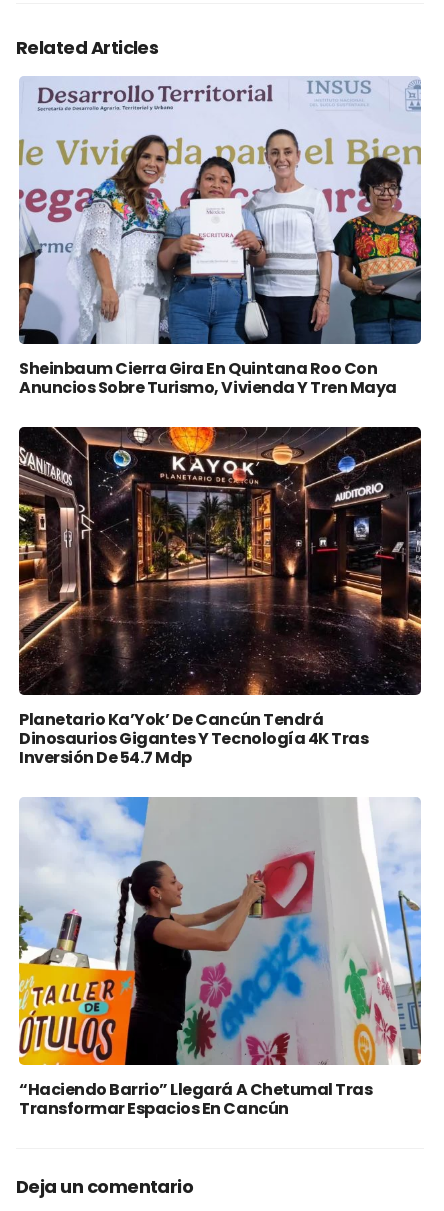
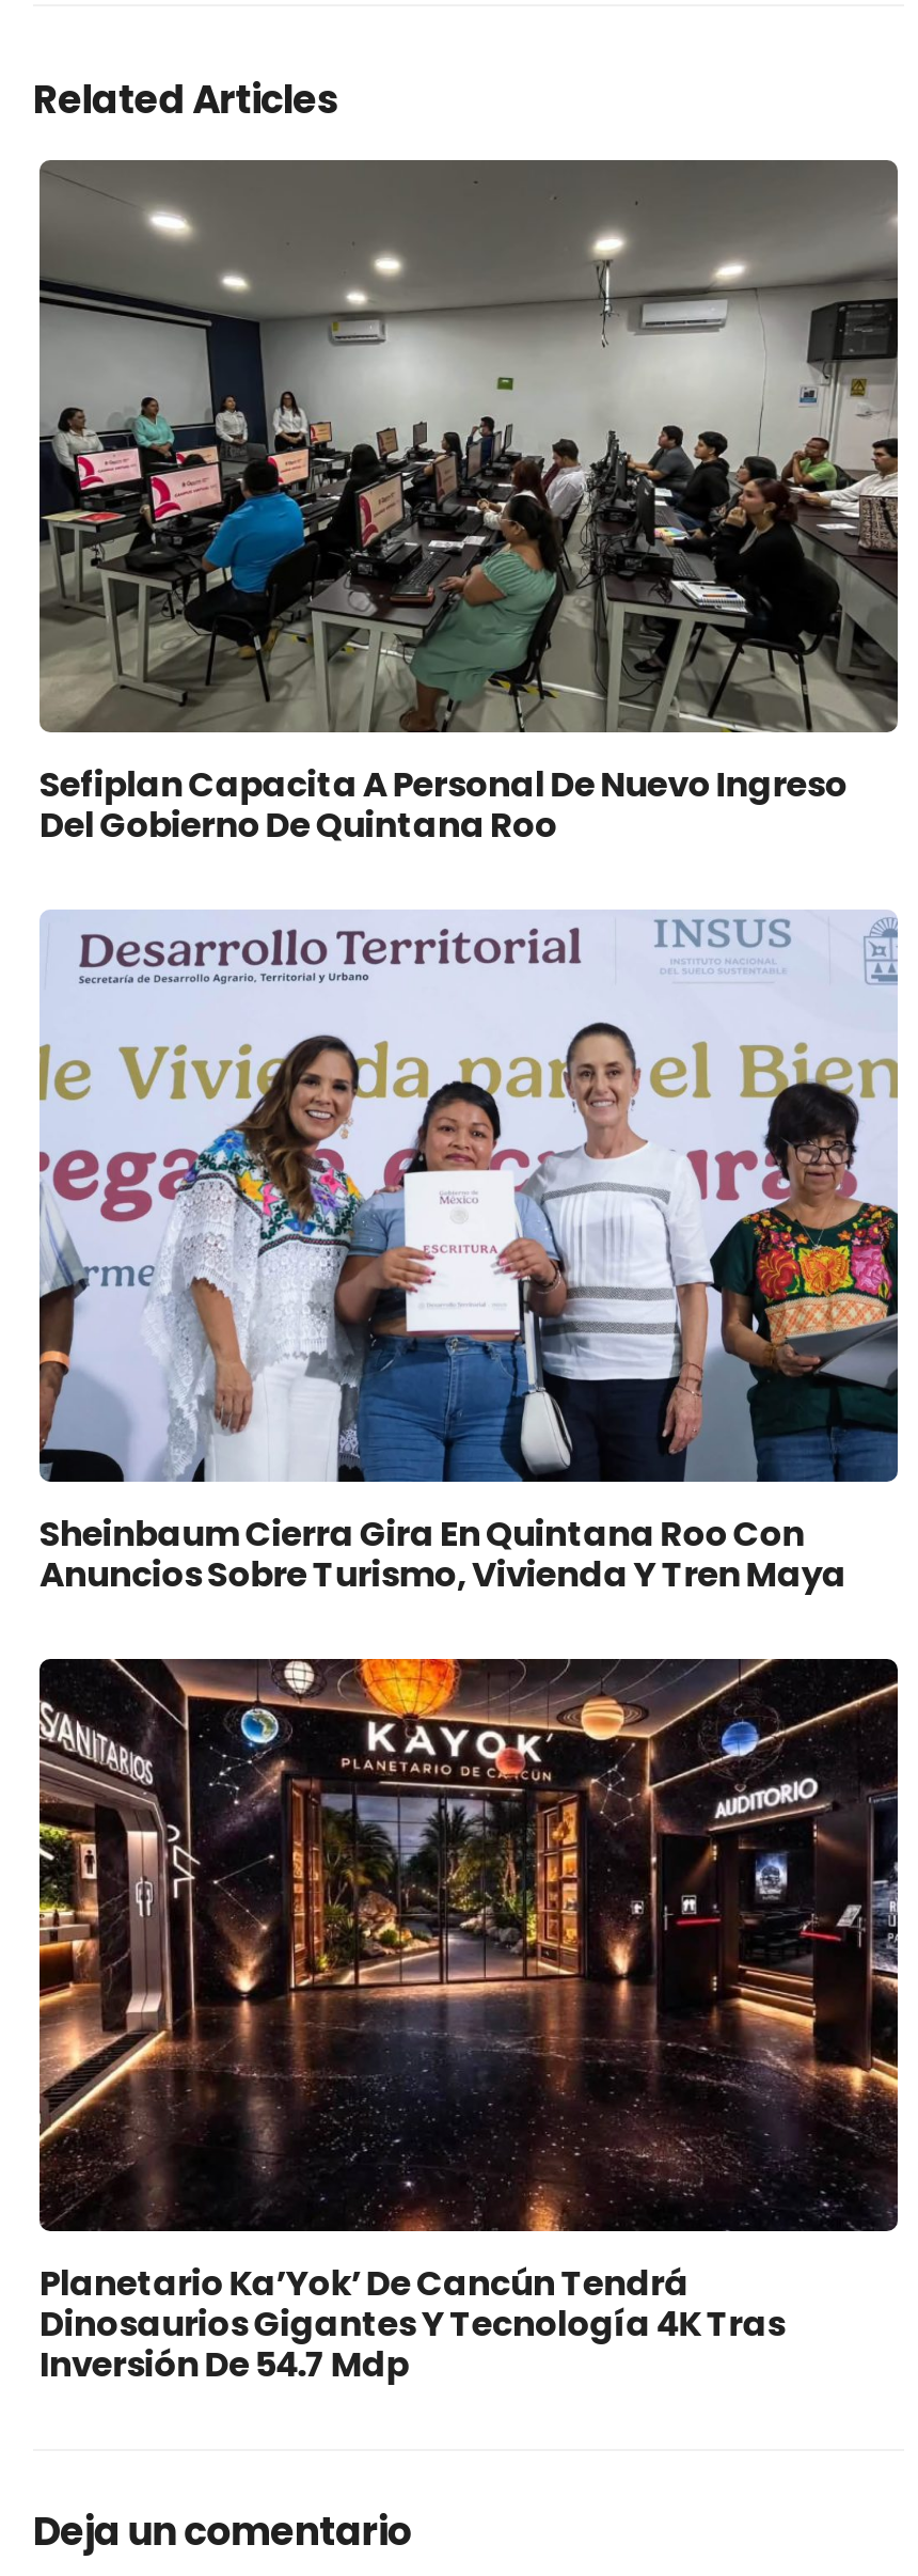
+ [image]
+ Sefiplan Capacita A Personal De Nuevo Ingreso
+ Del Gobierno De Quintana Roo

moved down: [image]

moved down: [image] | Sheinbaum Cierra Gira En Quintana Roo Con | Anuncios Sobre Turismo, Vivienda Y Tren Maya | Planetario Ka’Yok’ De Cancún Tendrá | Dinosaurios Gigantes Y Tecnología 4K Tras | Inversión De 54.7 Mdp

- [image]
- “Haciendo Barrio” Llegará A Chetumal Tras
- Transformar Espacios En Cancún
